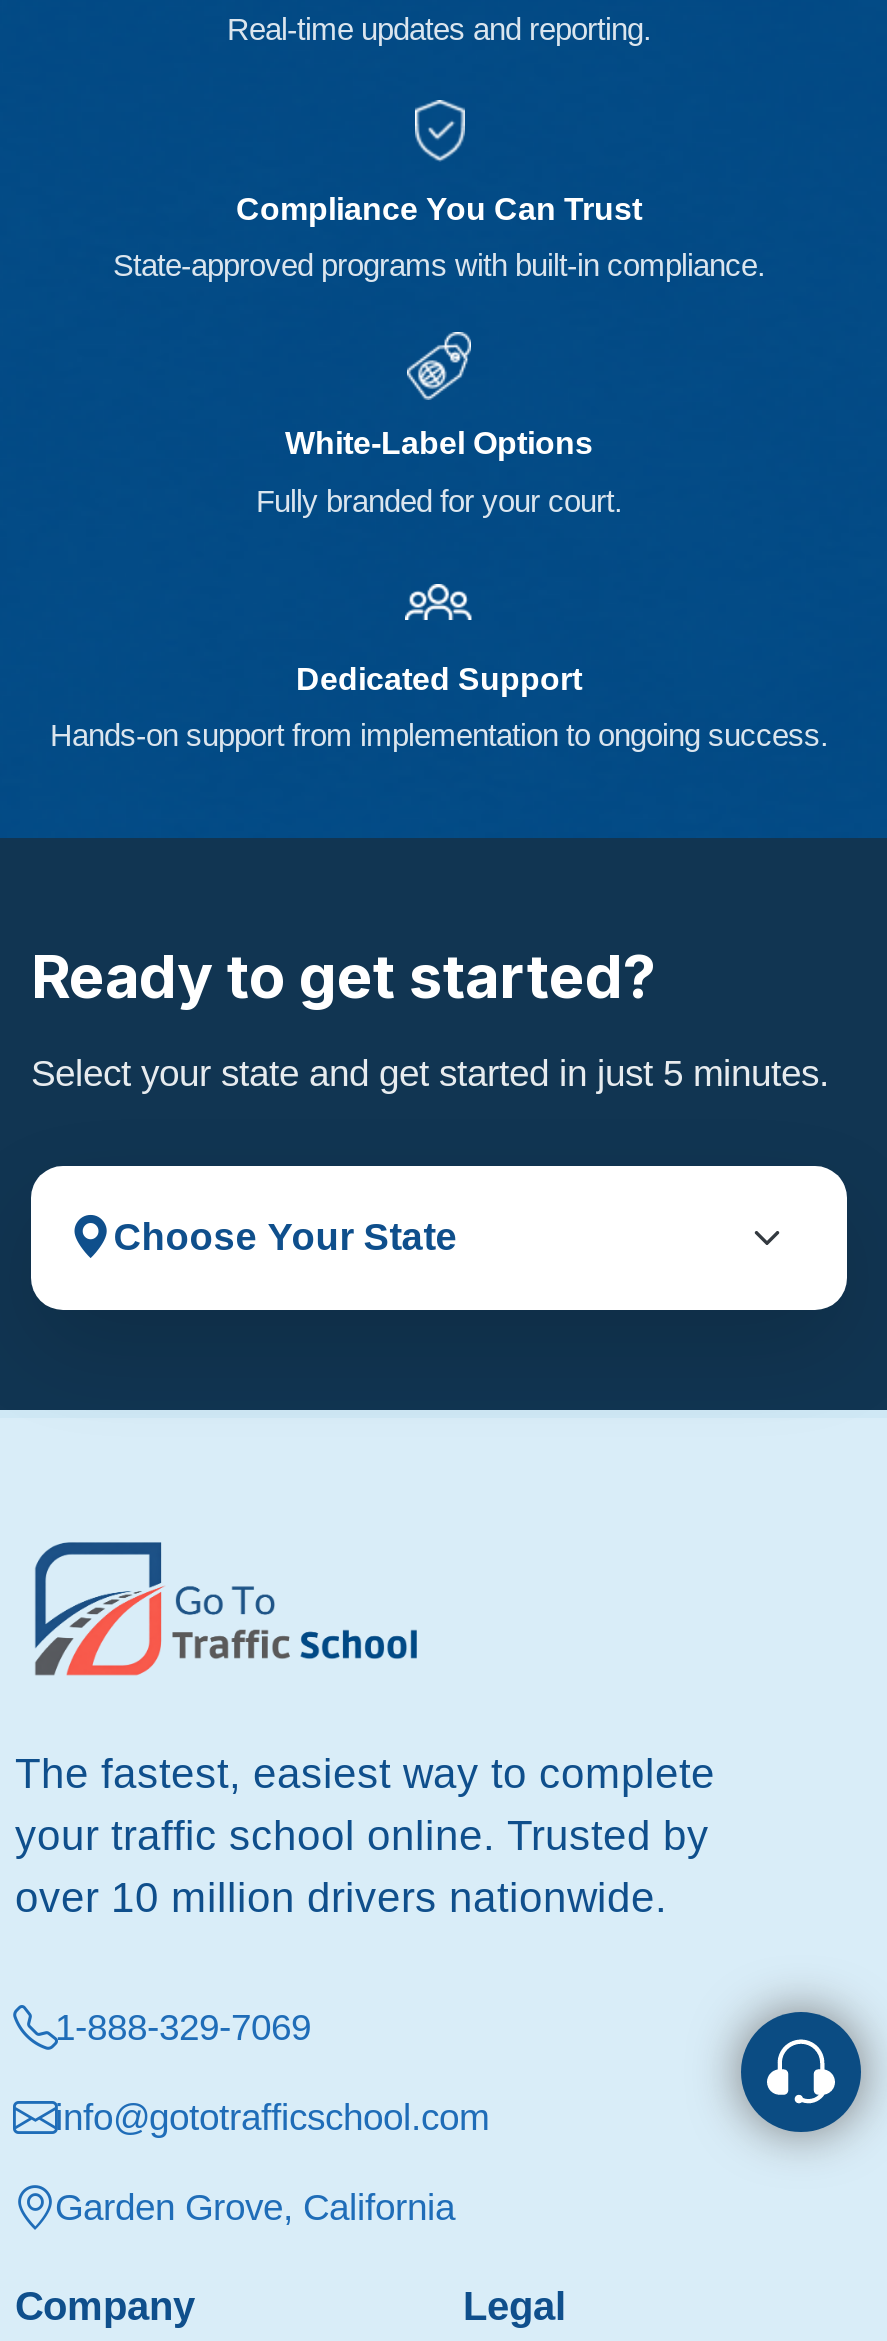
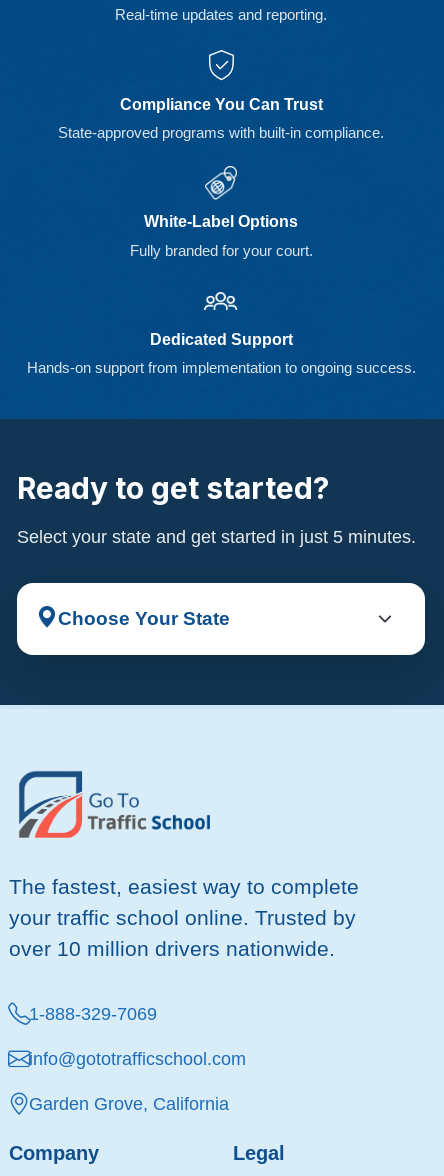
- [image]
